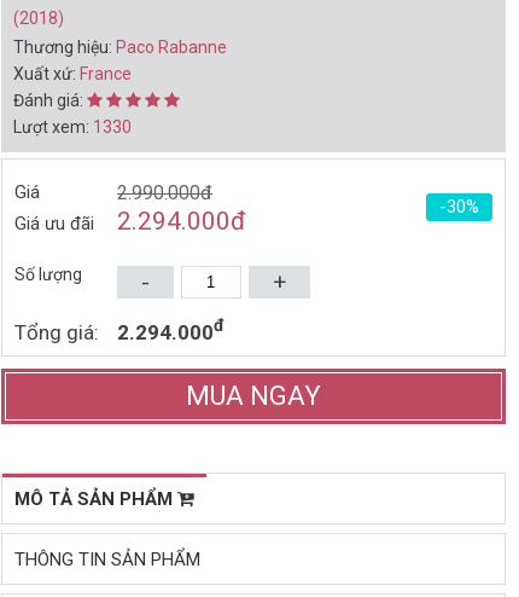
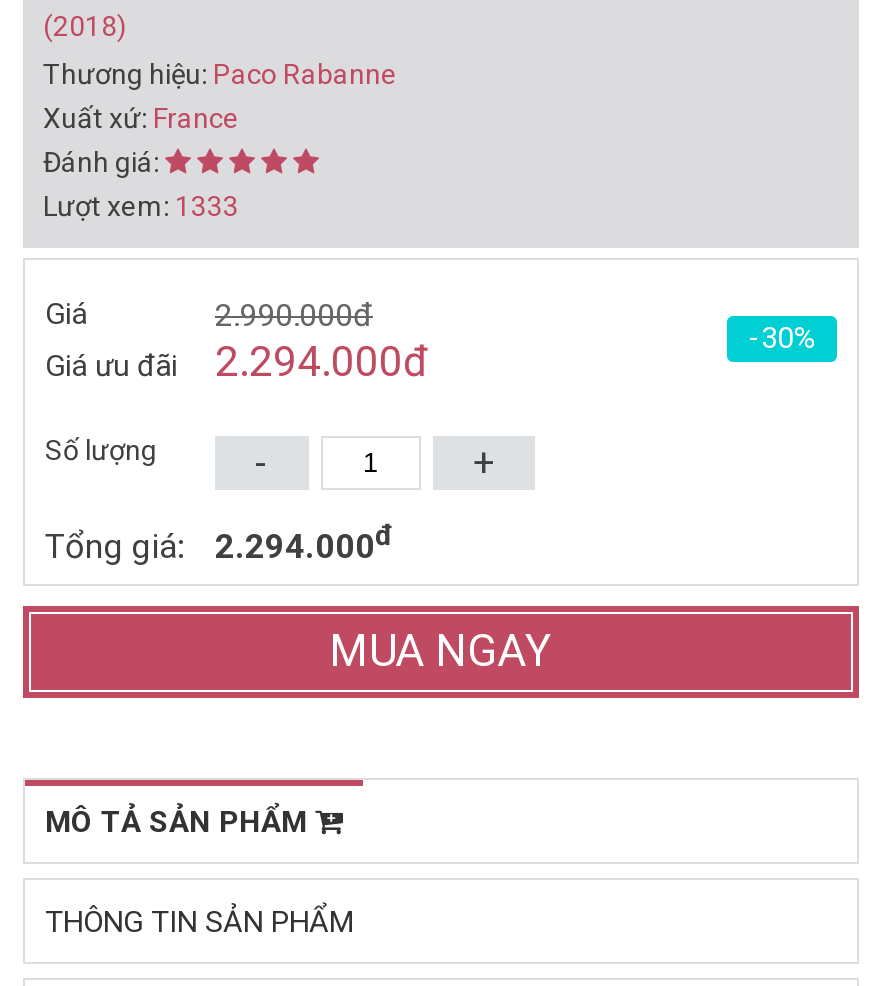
- Lượt xem: 1330
+ Lượt xem: 1333
